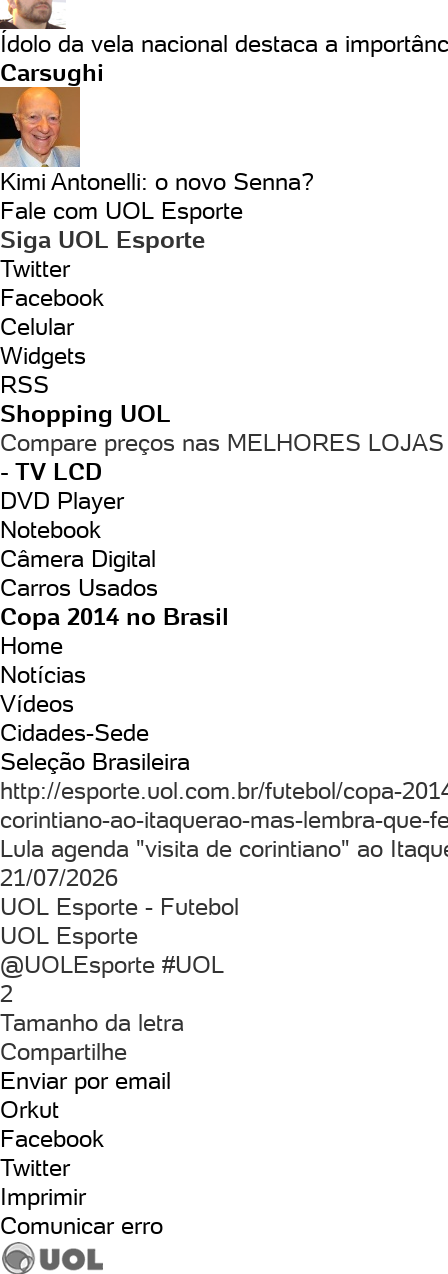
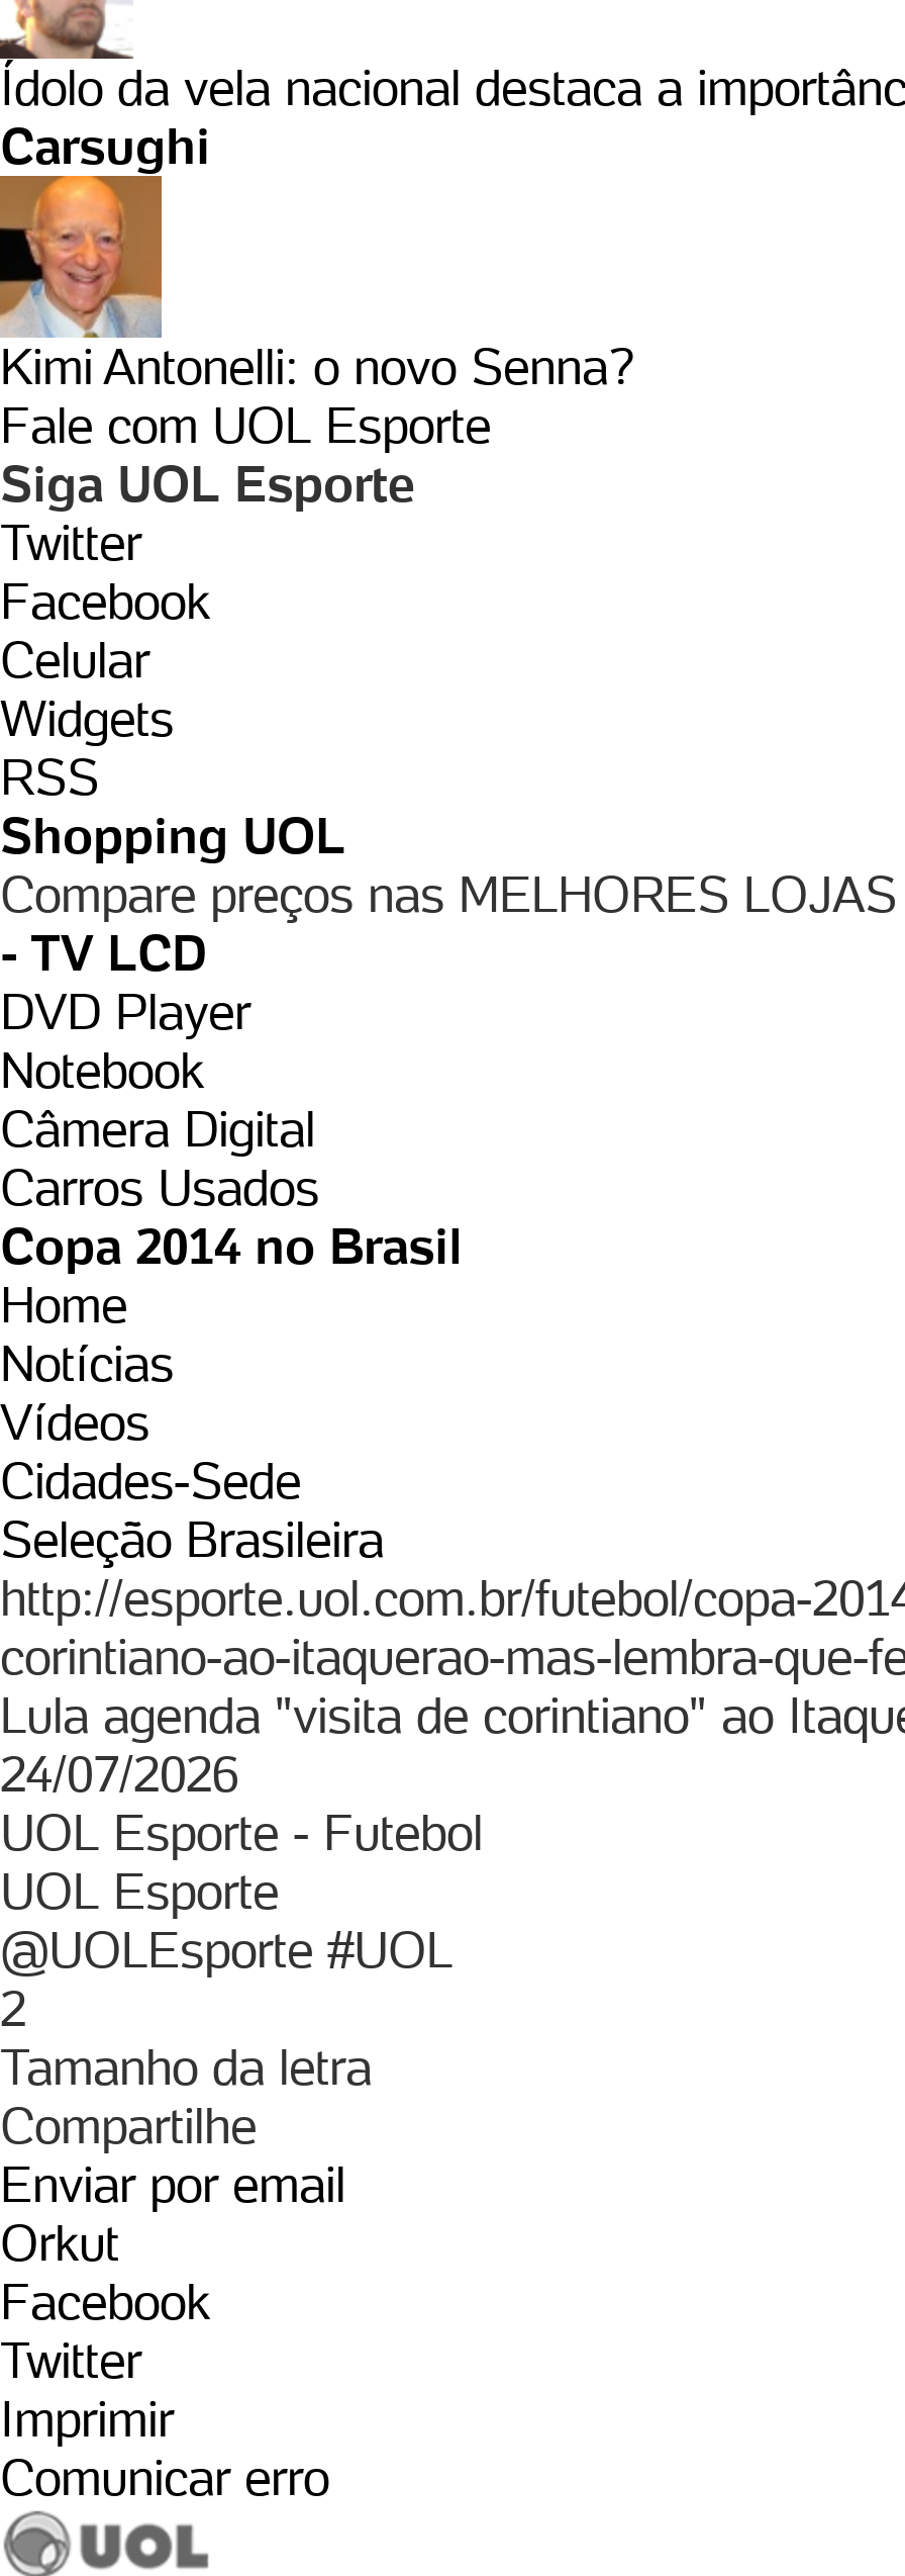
- 21/07/2026
+ 24/07/2026
